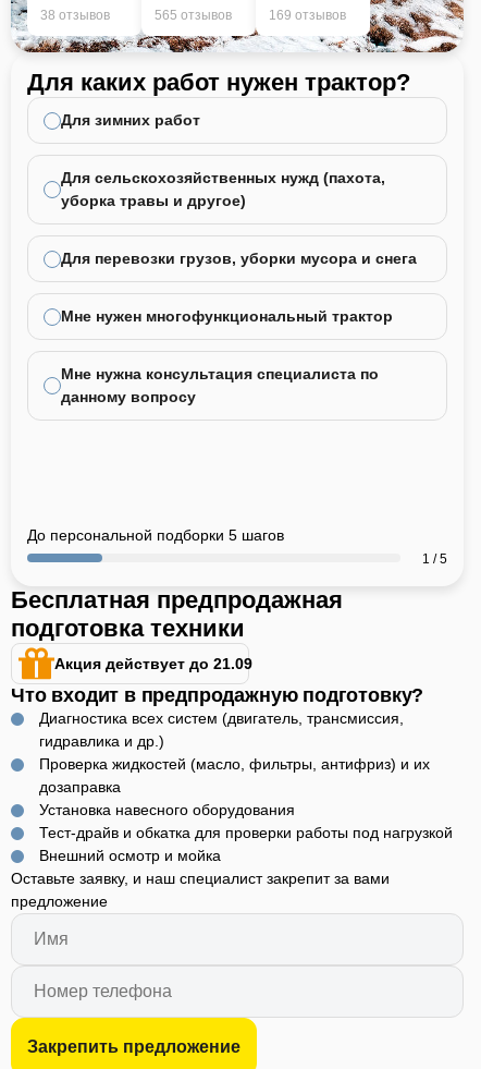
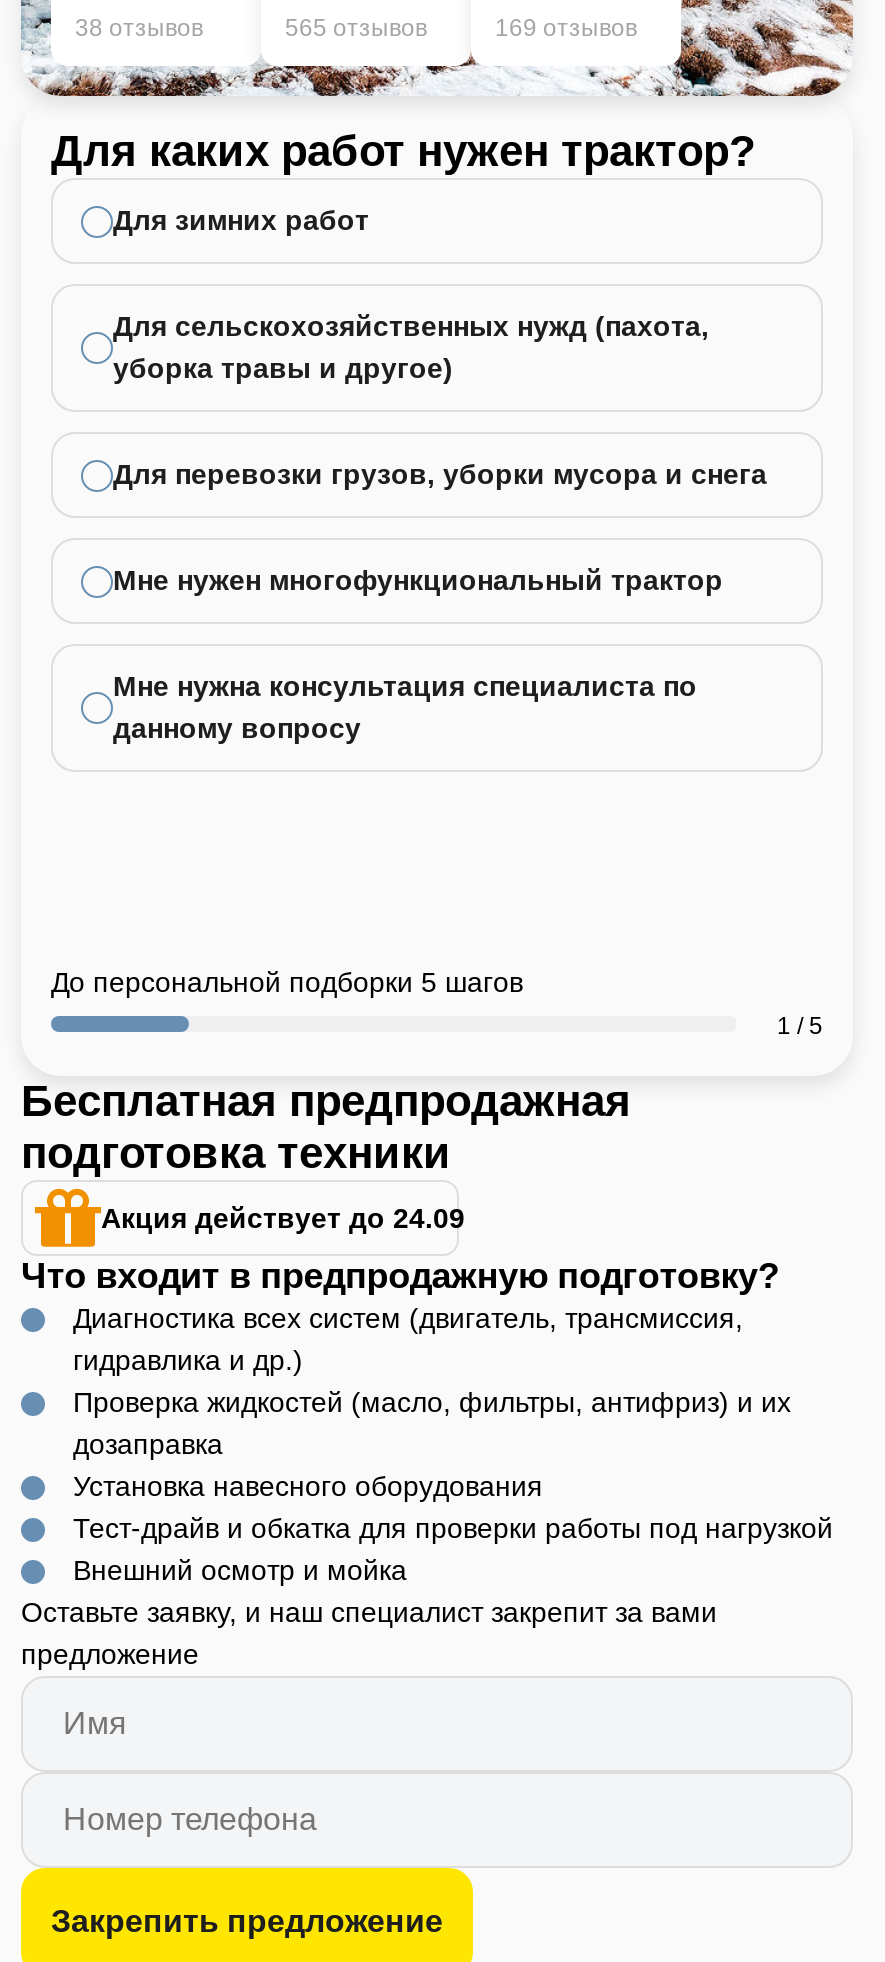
- Акция действует до 21.09
+ Акция действует до 24.09
